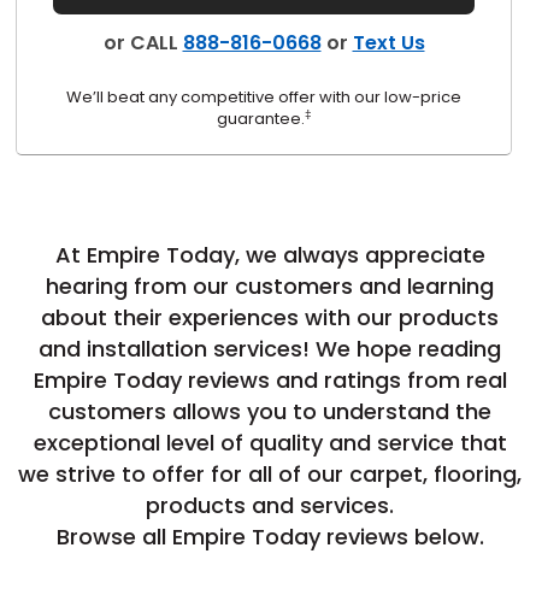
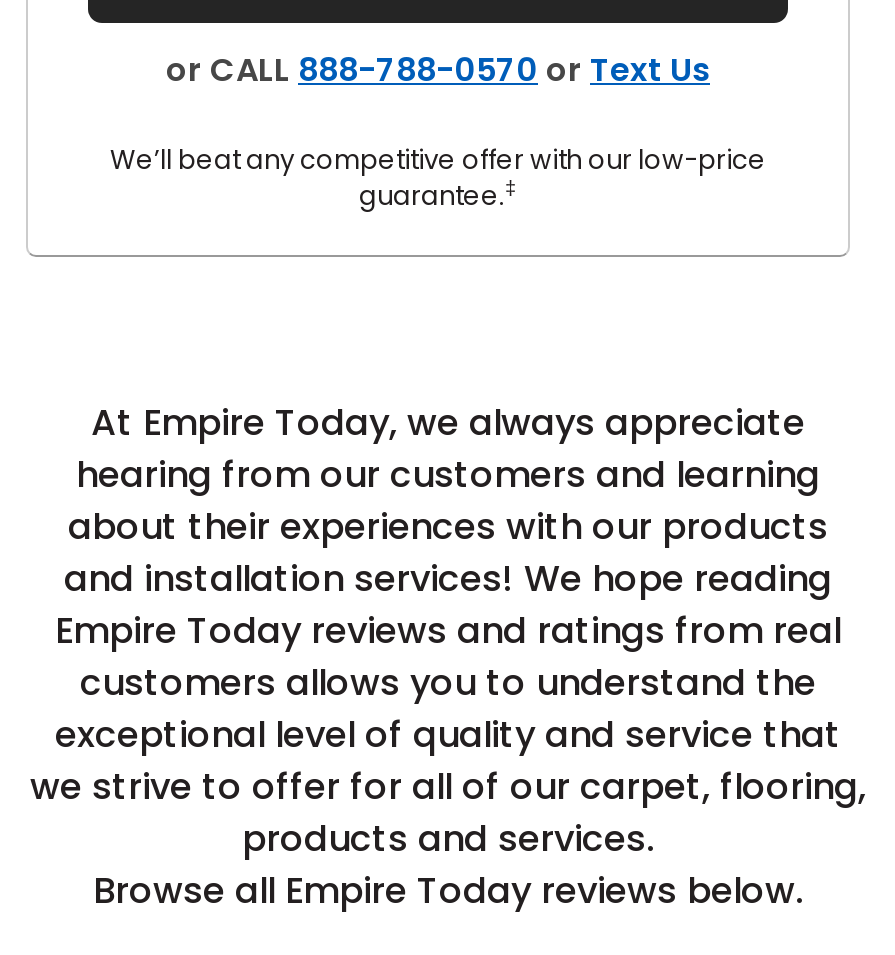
- or CALL 888-816-0668 or Text Us
+ or CALL 888-788-0570 or Text Us
